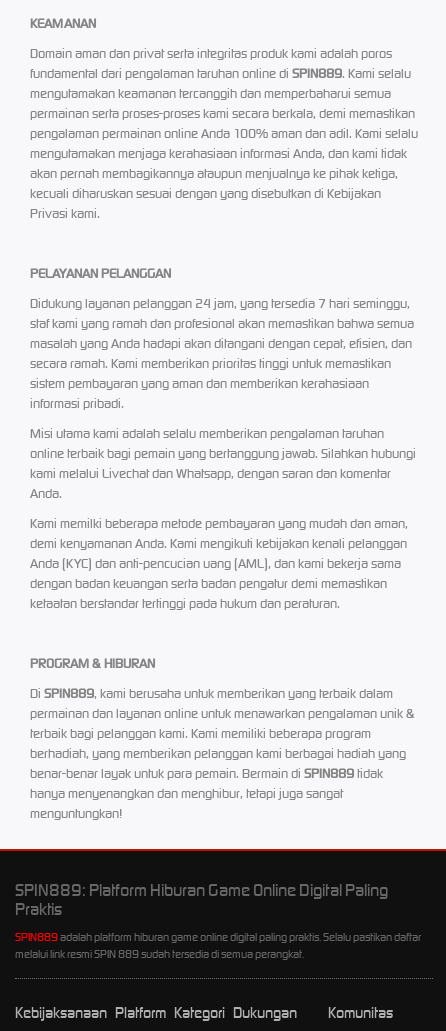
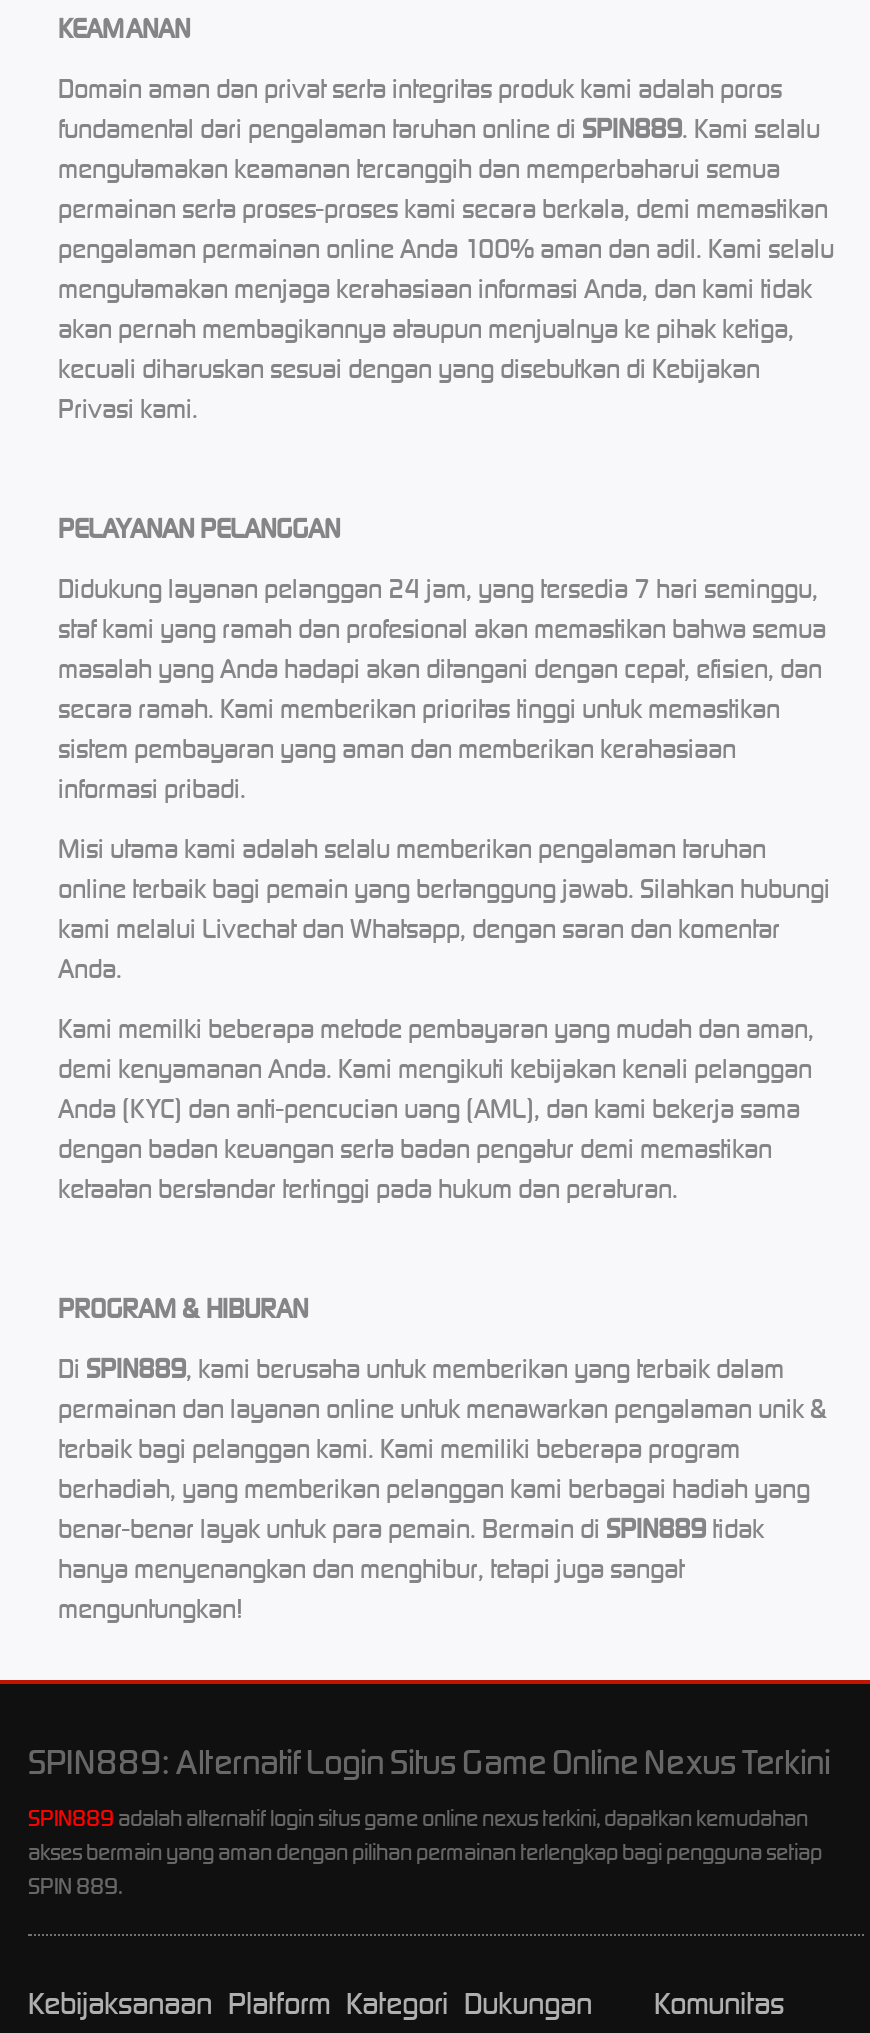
- SPIN889: Platform Hiburan Game Online Digital Paling
- Praktis
+ SPIN889: Alternatif Login Situs Game Online Nexus Terkini

- SPIN889 adalah platform hiburan game online digital paling praktis. Selalu pastikan daftar
- melalui link resmi SPIN 889 sudah tersedia di semua perangkat.
+ SPIN889 adalah alternatif login situs game online nexus terkini, dapatkan kemudahan
+ akses bermain yang aman dengan pilihan permainan terlengkap bagi pengguna setiap
+ SPIN 889.
